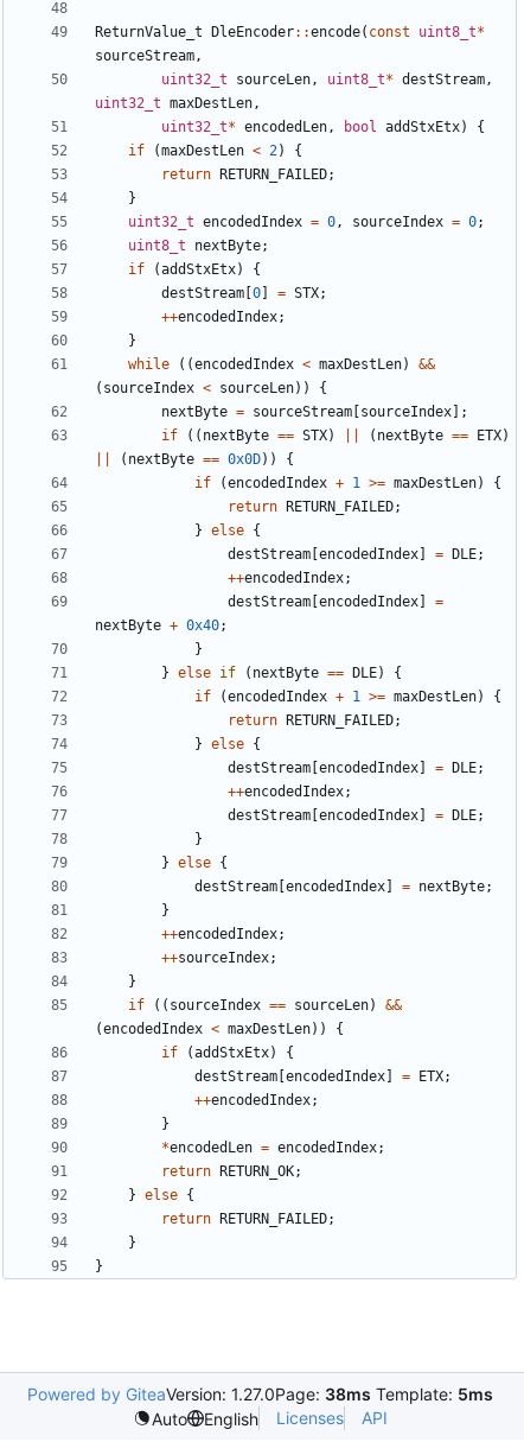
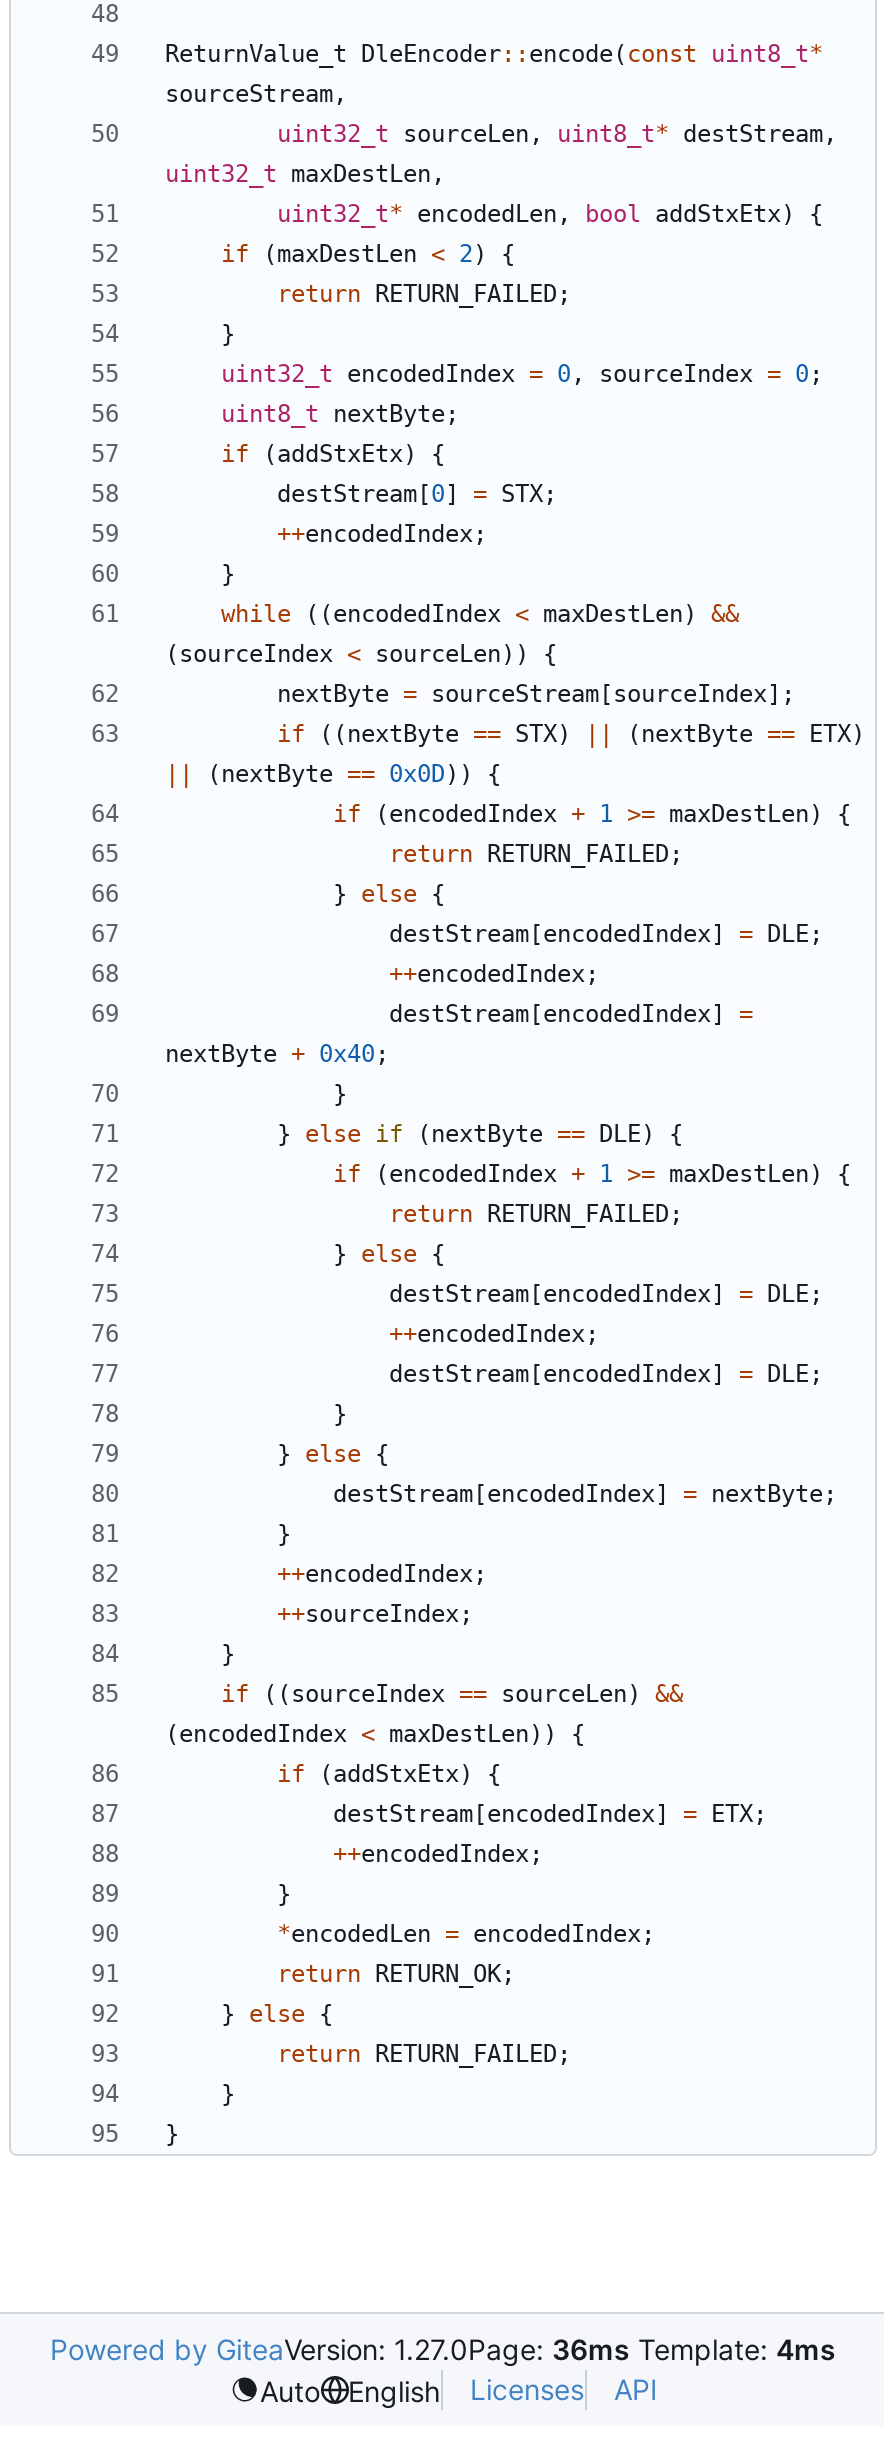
- Powered by GiteaVersion: 1.27.0Page: 38ms Template: 5ms
+ Powered by GiteaVersion: 1.27.0Page: 36ms Template: 4ms
